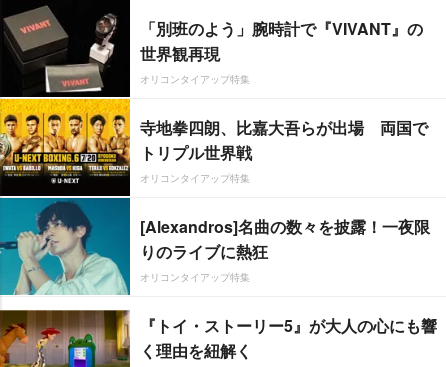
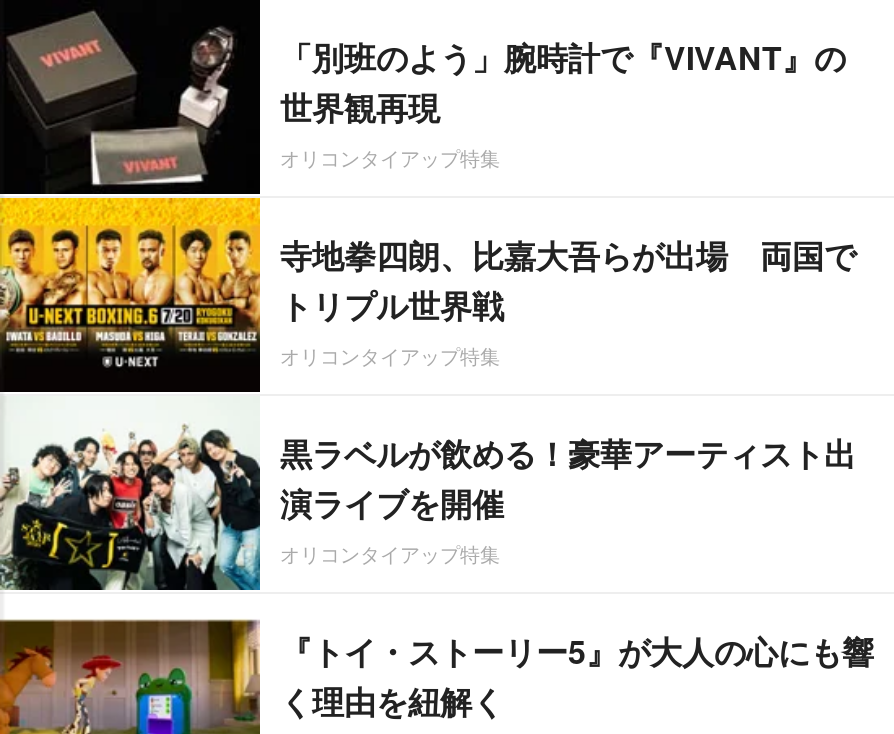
- [image]
- [Alexandros]名曲の数々を披露！一夜限
- りのライブに熱狂
+ [image]
+ 黒ラベルが飲める！豪華アーティスト出
+ 演ライブを開催
